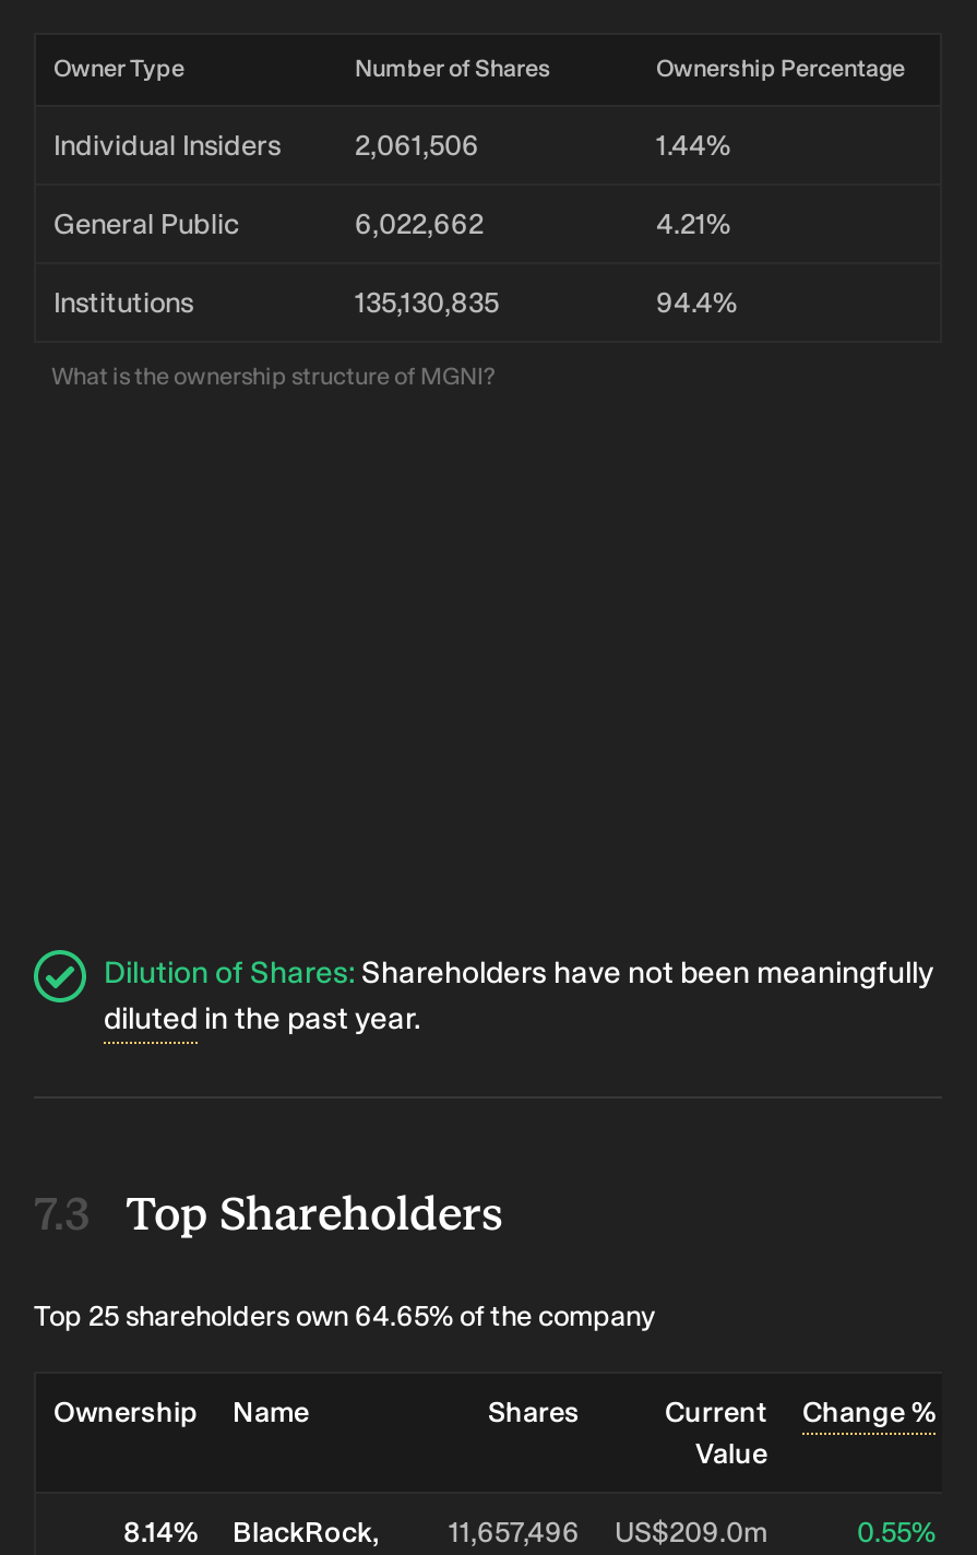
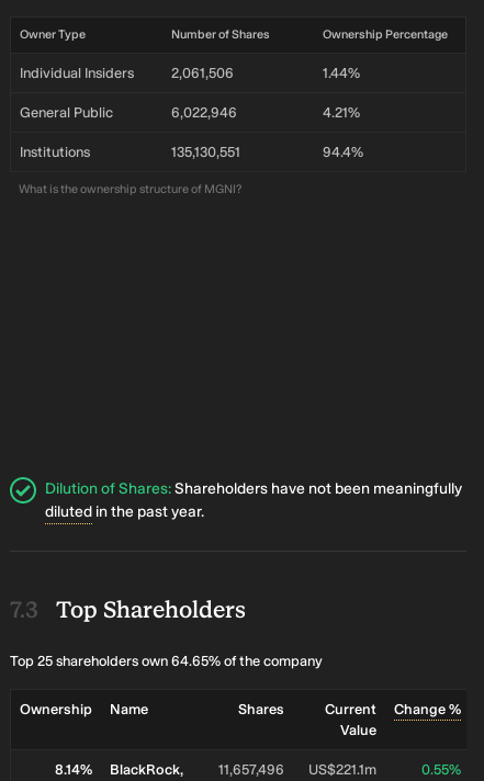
- 6,022,662
+ 6,022,946

- 135,130,835
+ 135,130,551

- 11,657,496 US$209.0m
+ 11,657,496 US$221.1m
